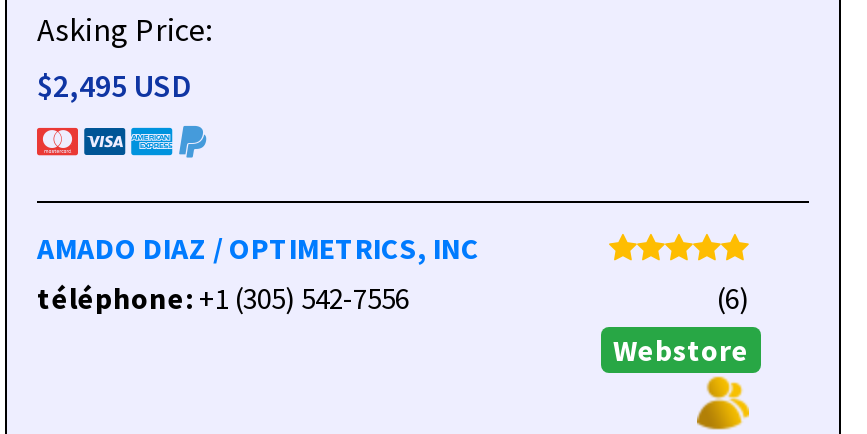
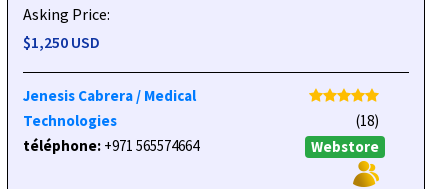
- $2,495 USD
+ $1,250 USD
+ Jenesis Cabrera / Medical
+ Technologies
+ téléphone: +971 565574664

- AMADO DIAZ / OPTIMETRICS, INC
- téléphone: +1 (305) 542-7556
- (6)
+ (18)
